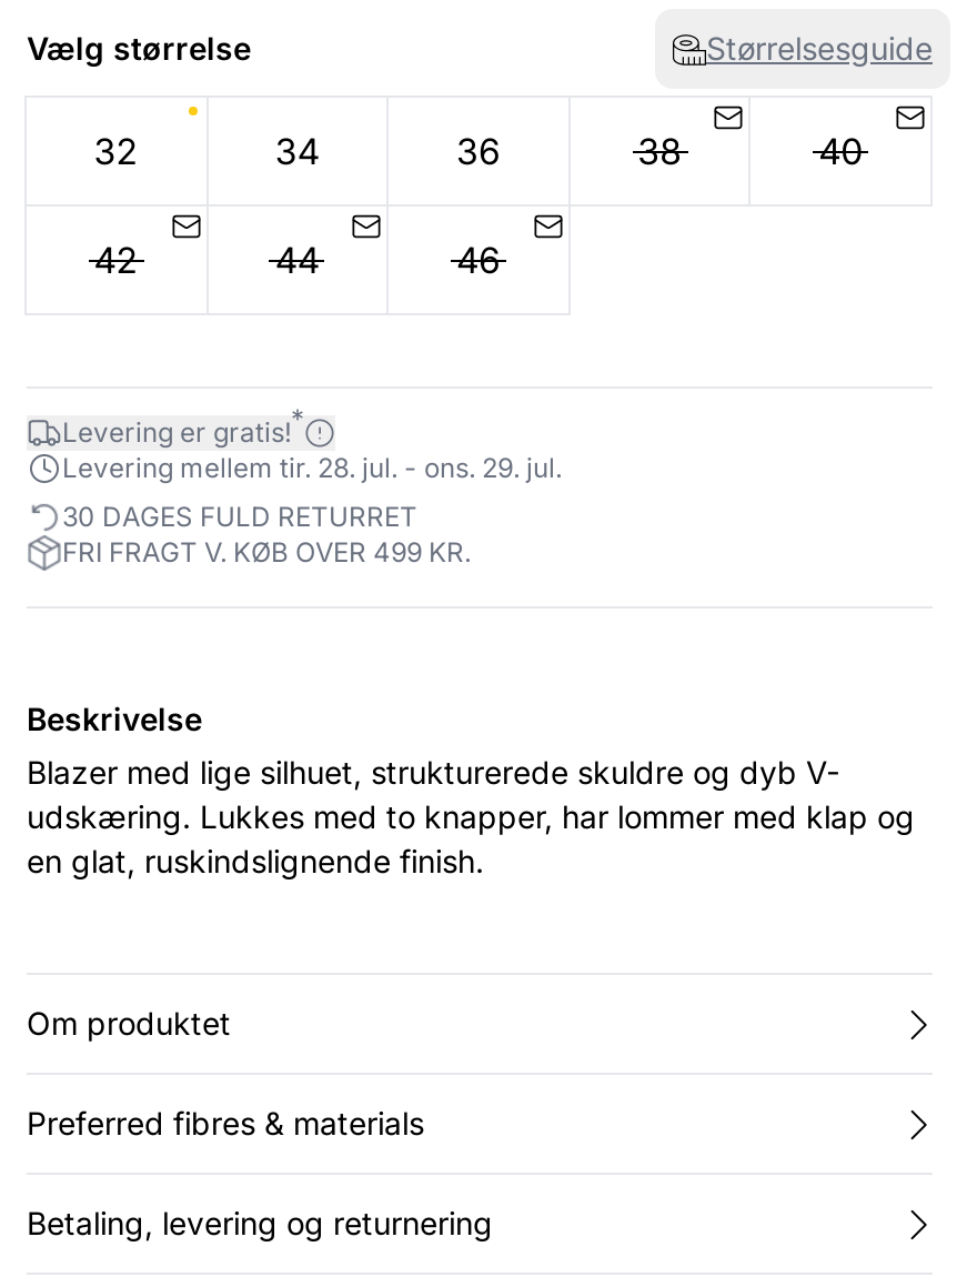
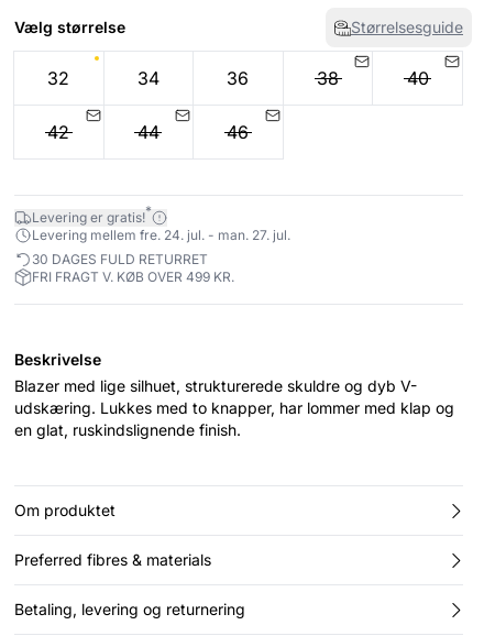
- Levering mellem tir. 28. jul. - ons. 29. jul.
+ Levering mellem fre. 24. jul. - man. 27. jul.
